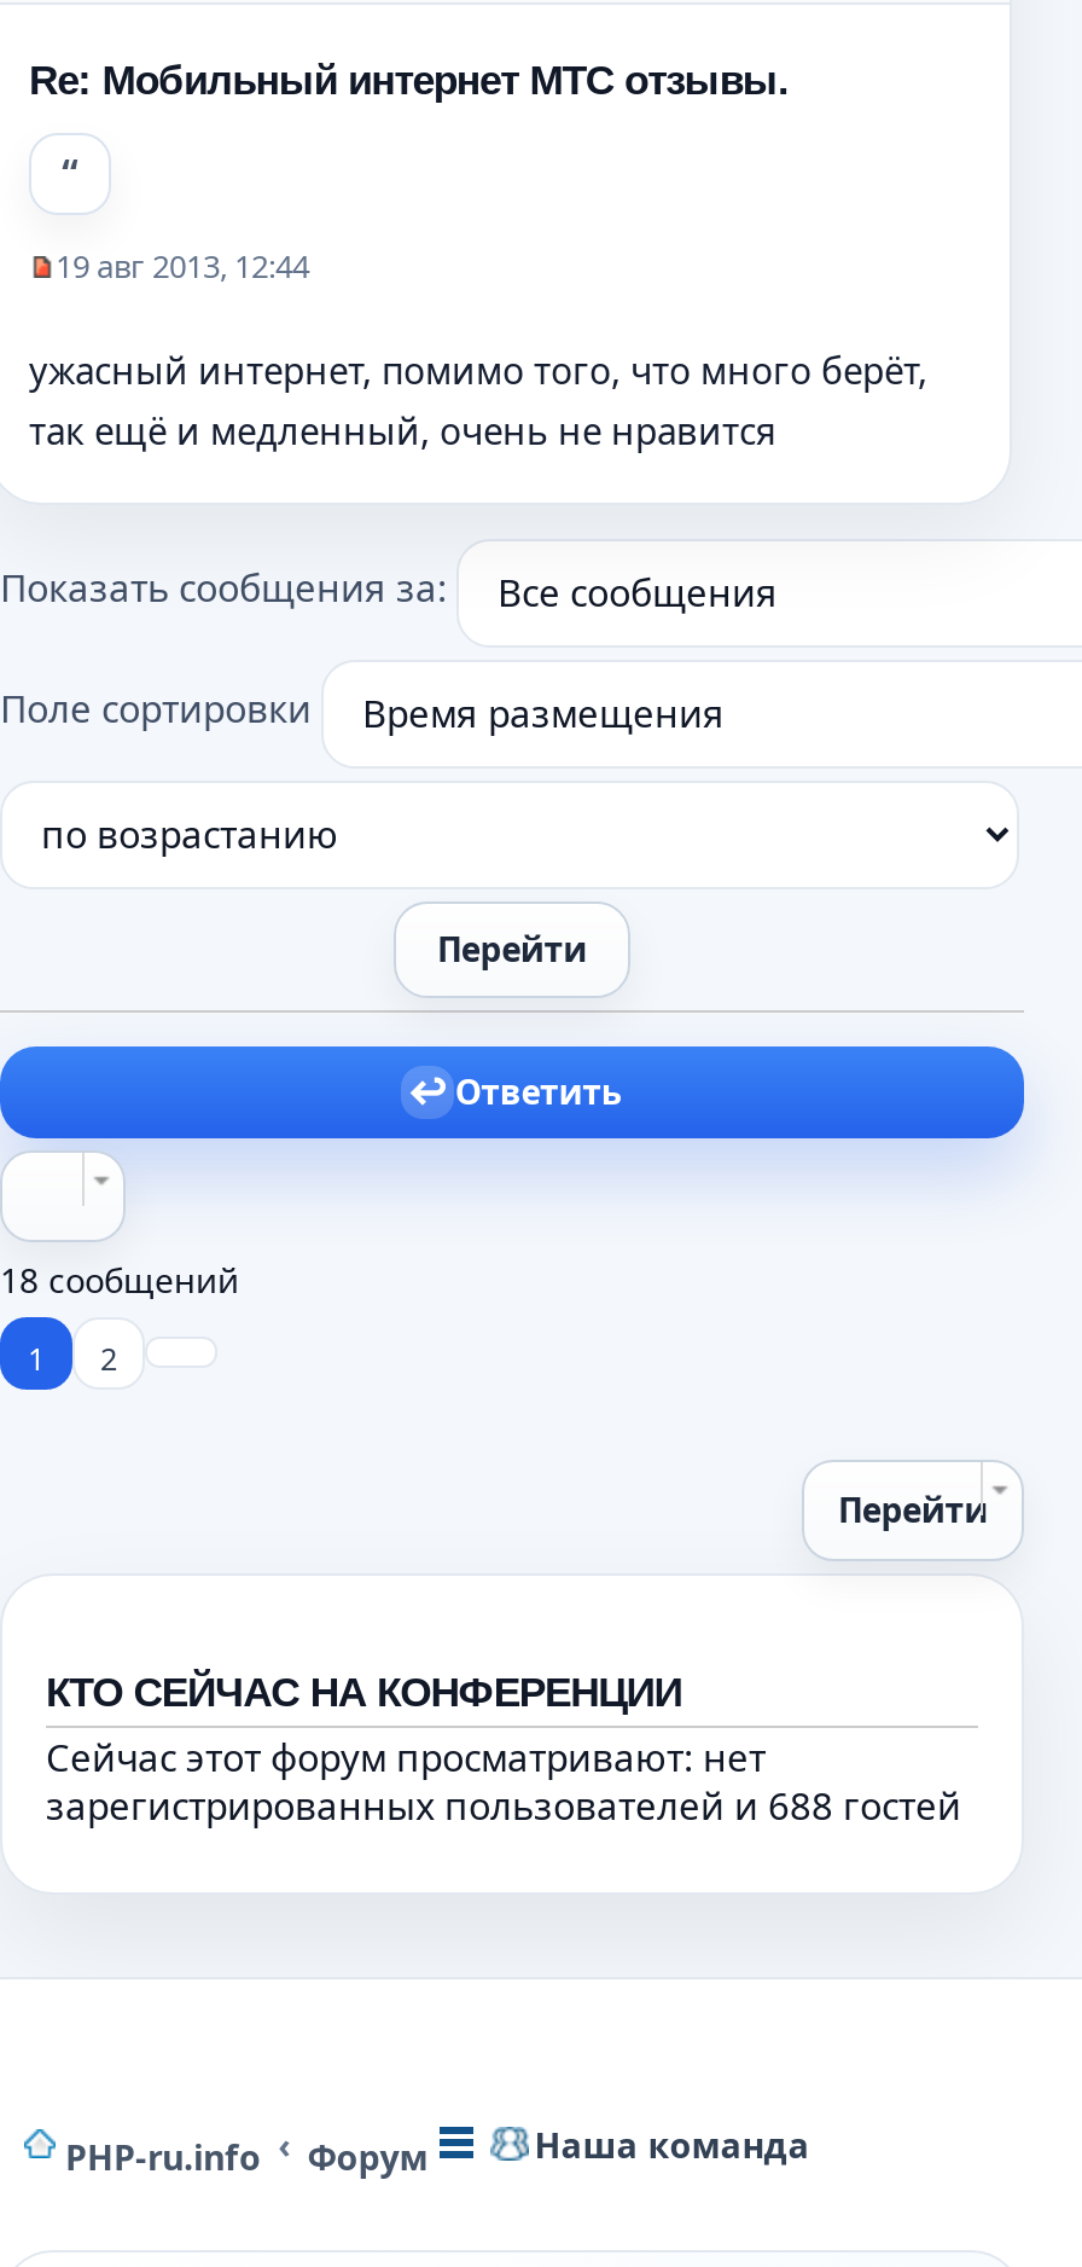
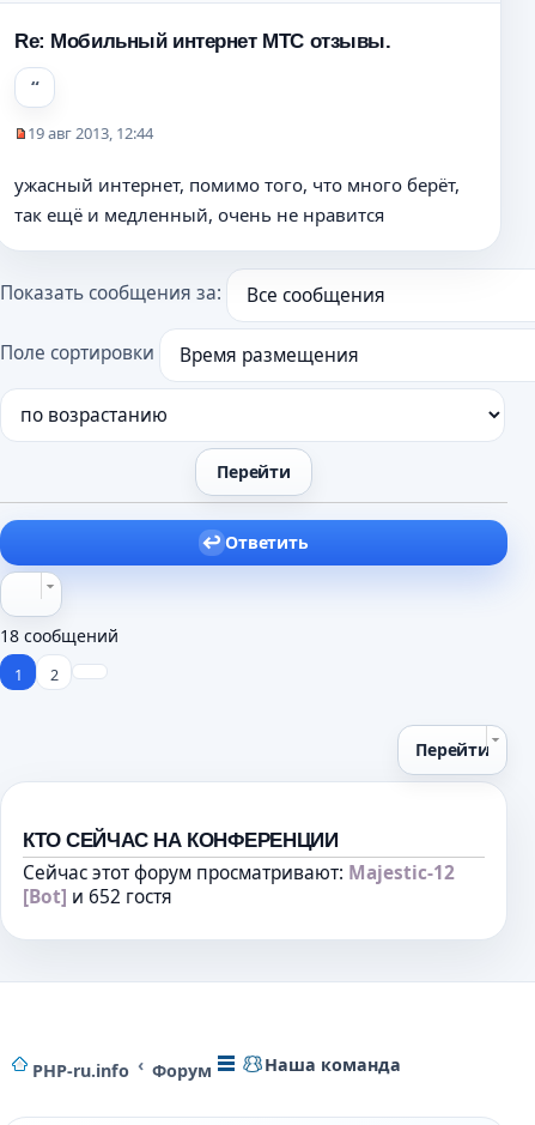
- Сейчас этот форум просматривают: нет
- зарегистрированных пользователей и 688 гостей
+ Сейчас этот форум просматривают: Majestic-12
+ [Bot] и 652 гостя
